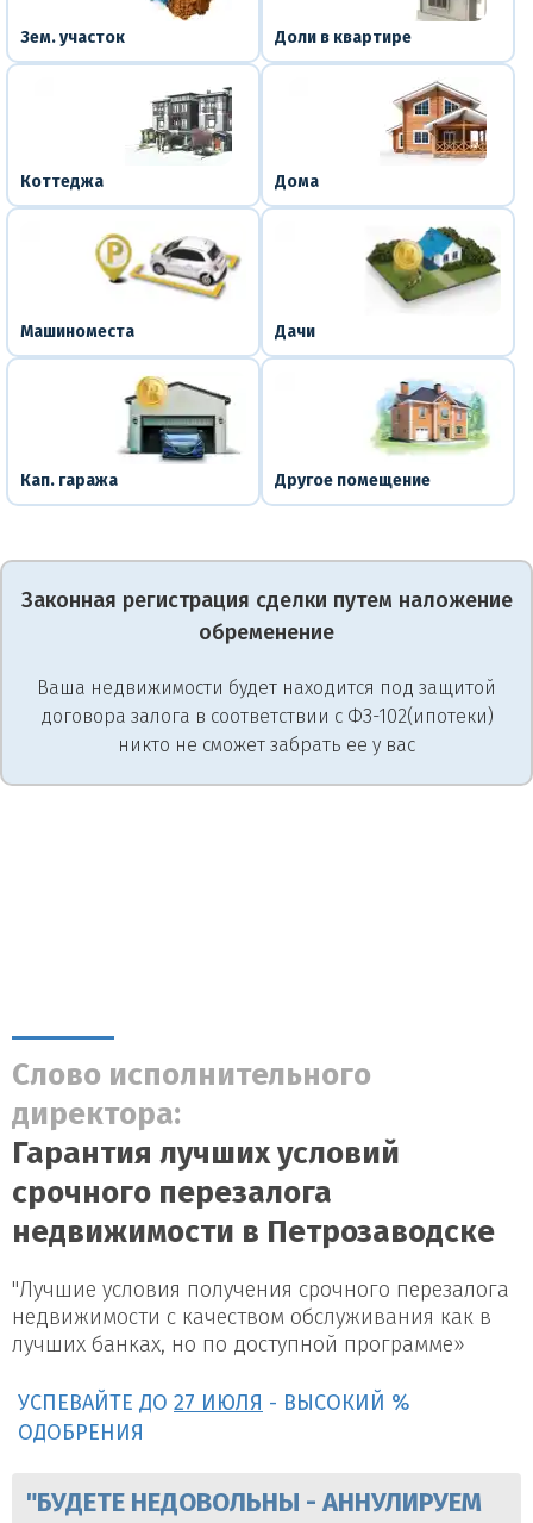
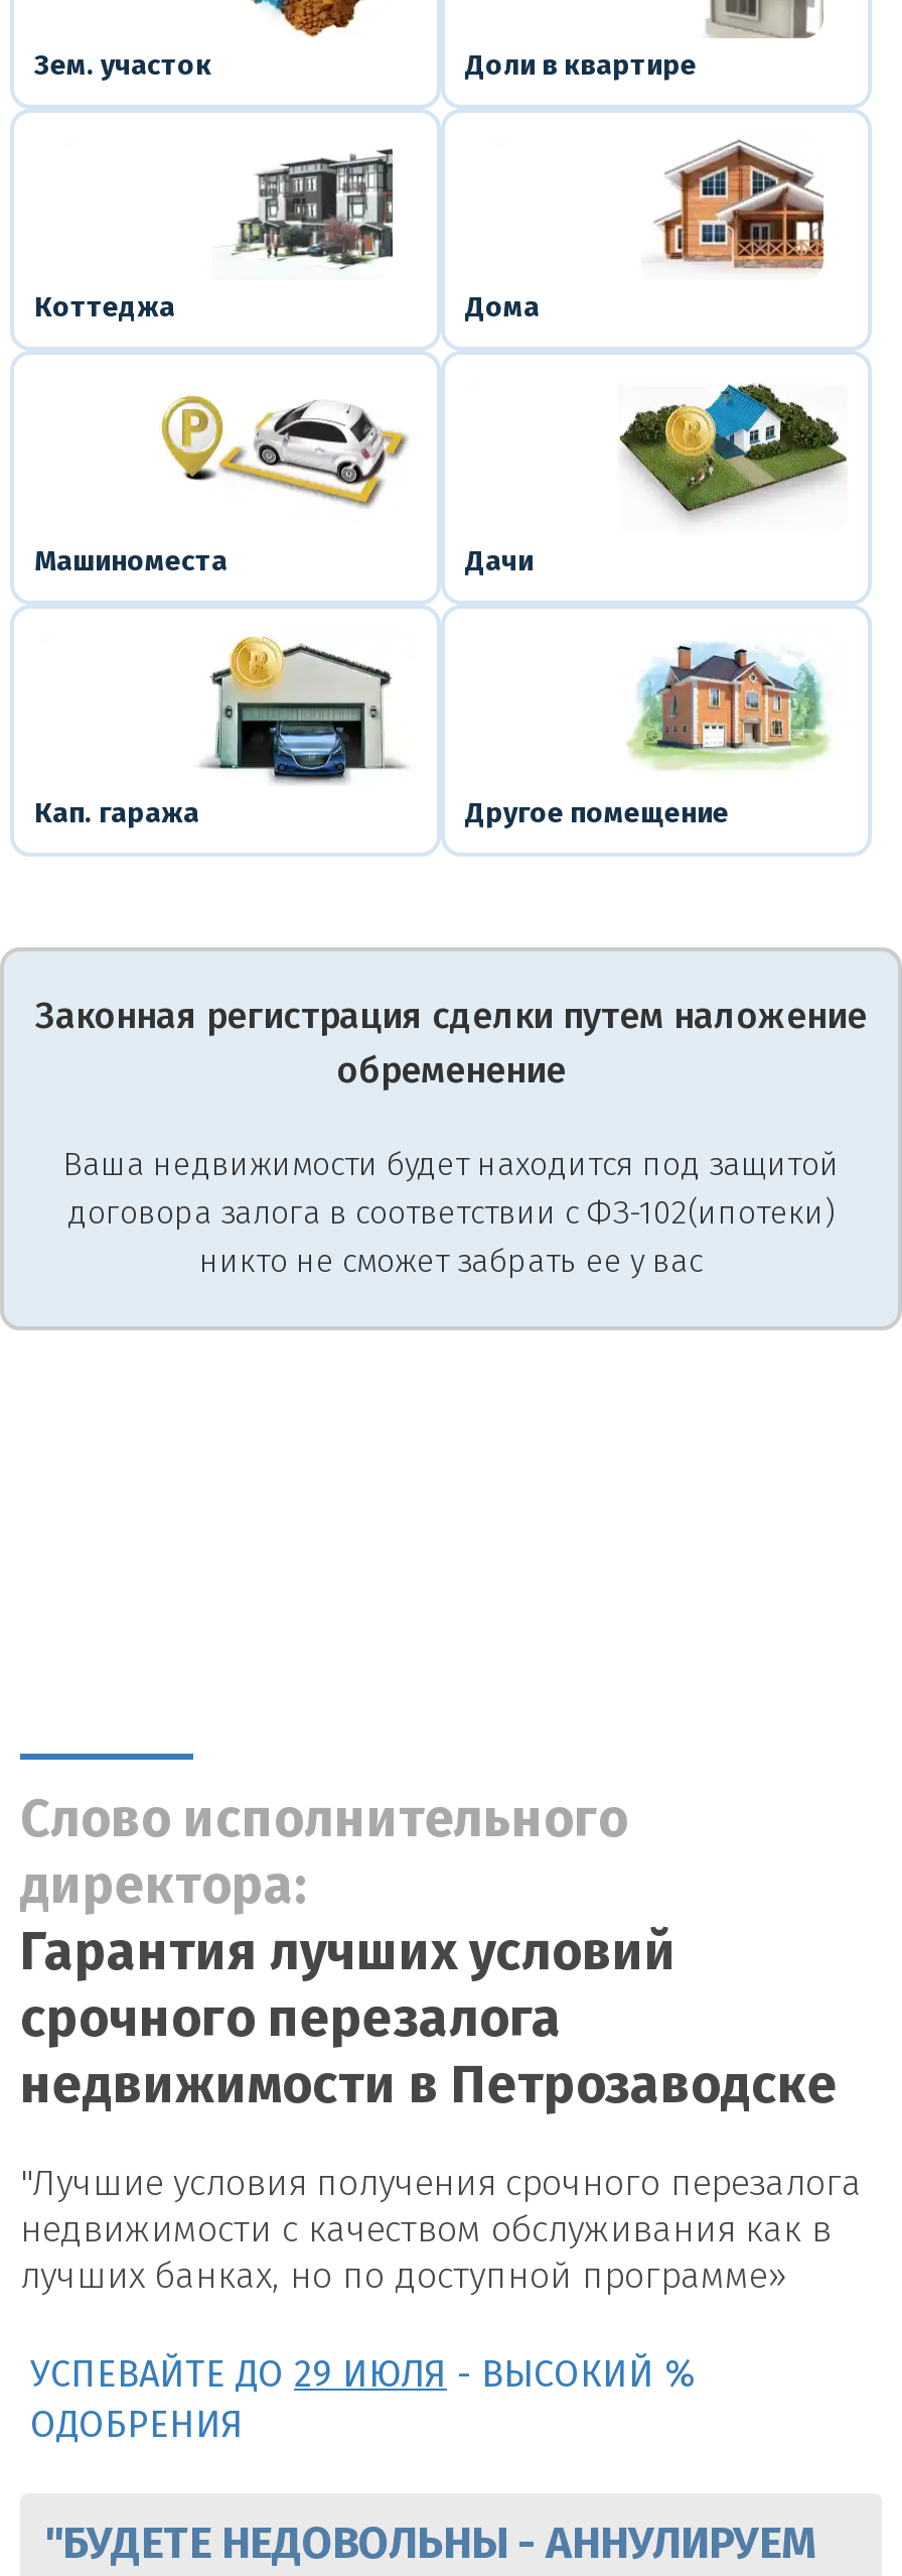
- УСПЕВАЙТЕ ДО 27 ИЮЛЯ - ВЫСОКИЙ %
+ УСПЕВАЙТЕ ДО 29 ИЮЛЯ - ВЫСОКИЙ %
